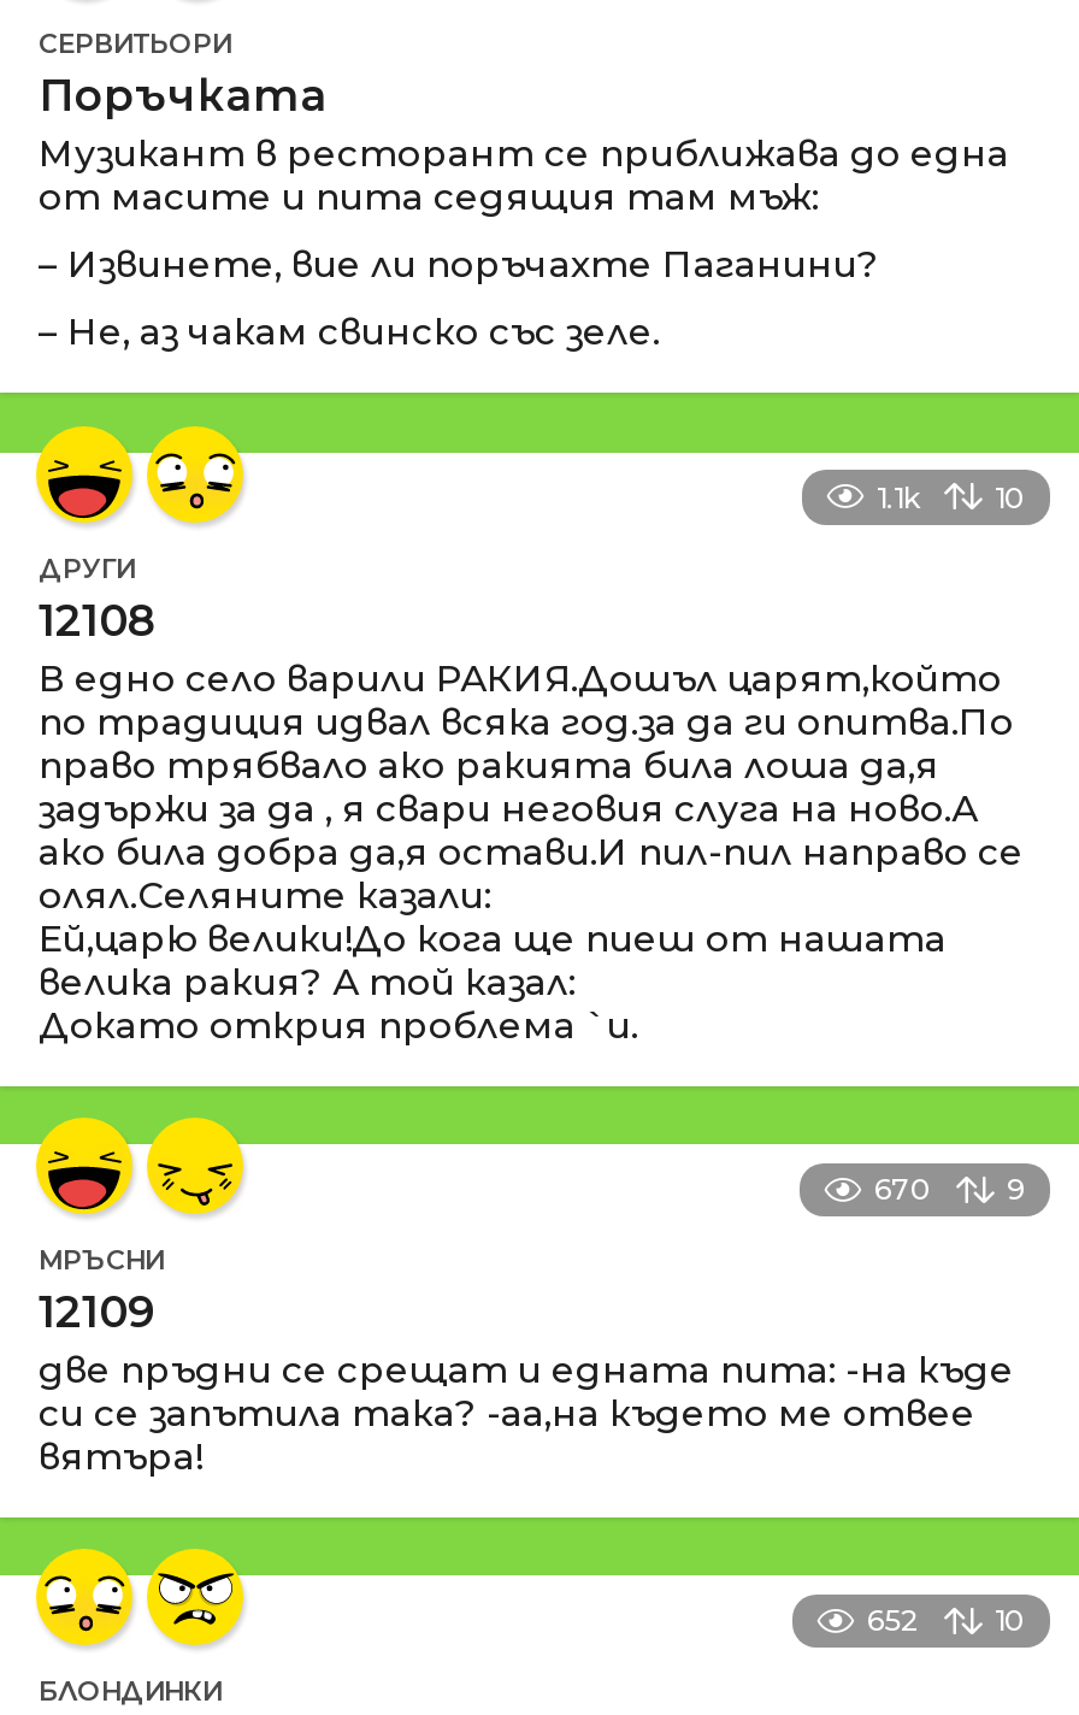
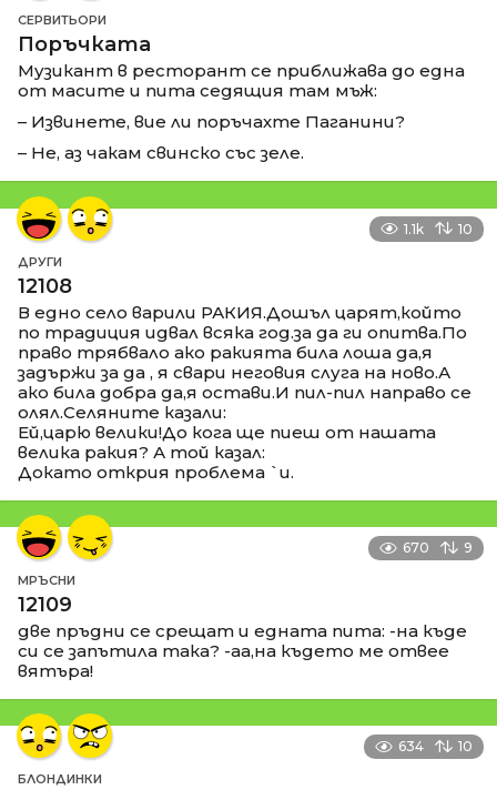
- 652
+ 634
